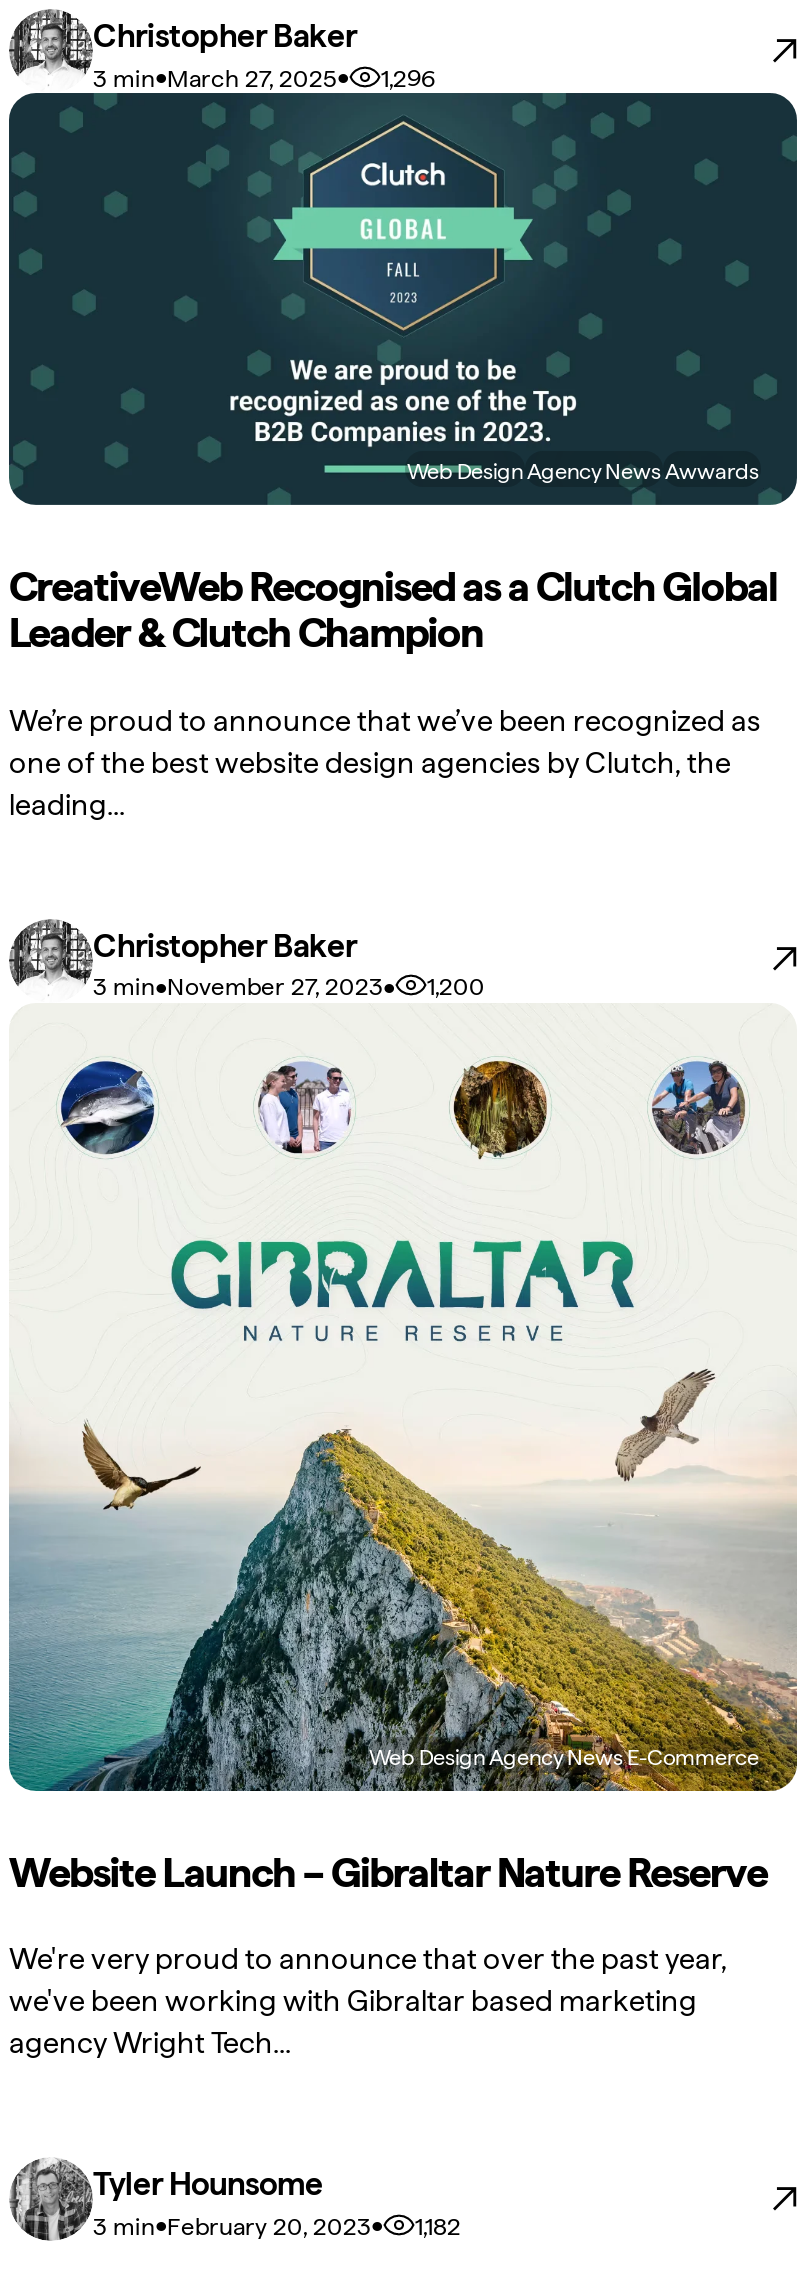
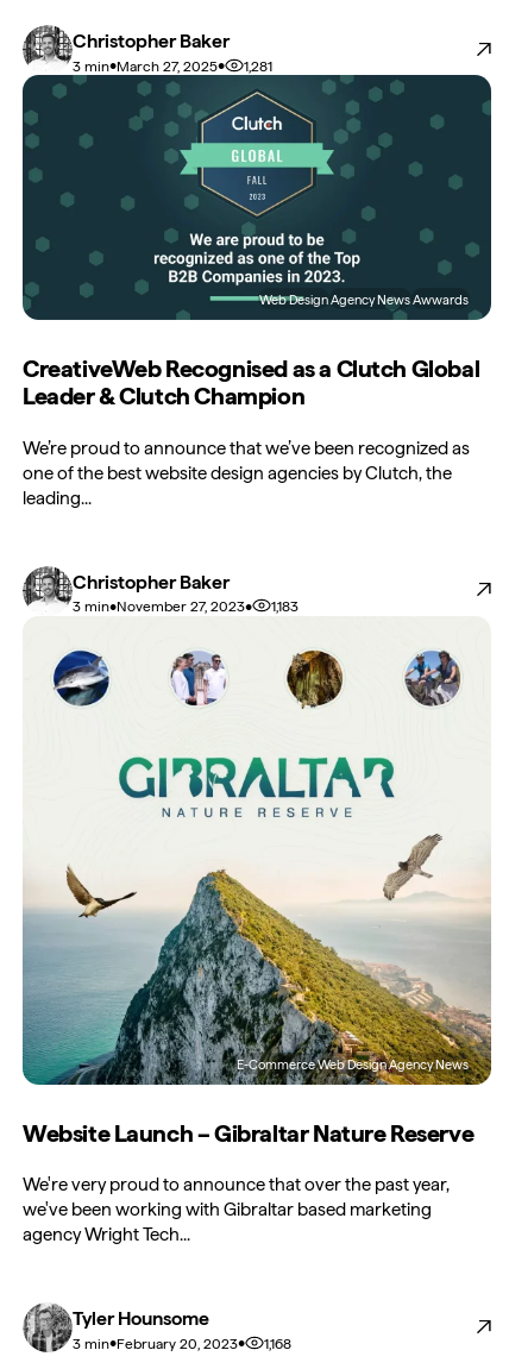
- 3 min•March 27, 2025• 1,296
+ 3 min•March 27, 2025• 1,281

- 3 min•November 27, 2023• 1,200
+ 3 min•November 27, 2023• 1,183

- Web Design Agency News E-Commerce
+ E-Commerce Web Design Agency News

- 3 min•February 20, 2023• 1,182
+ 3 min•February 20, 2023• 1,168
